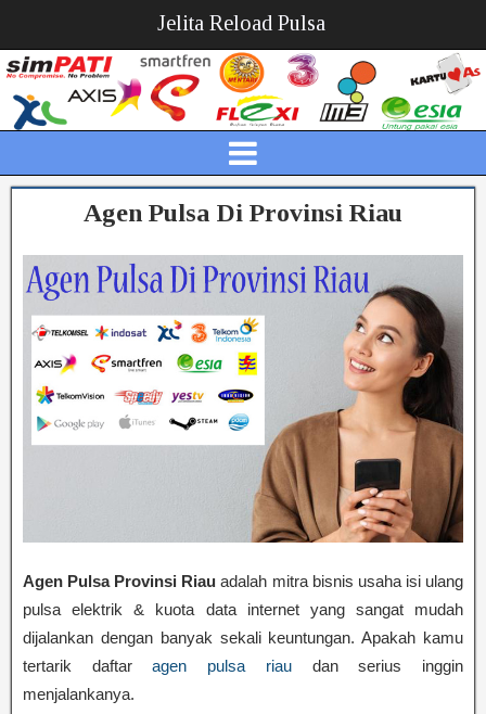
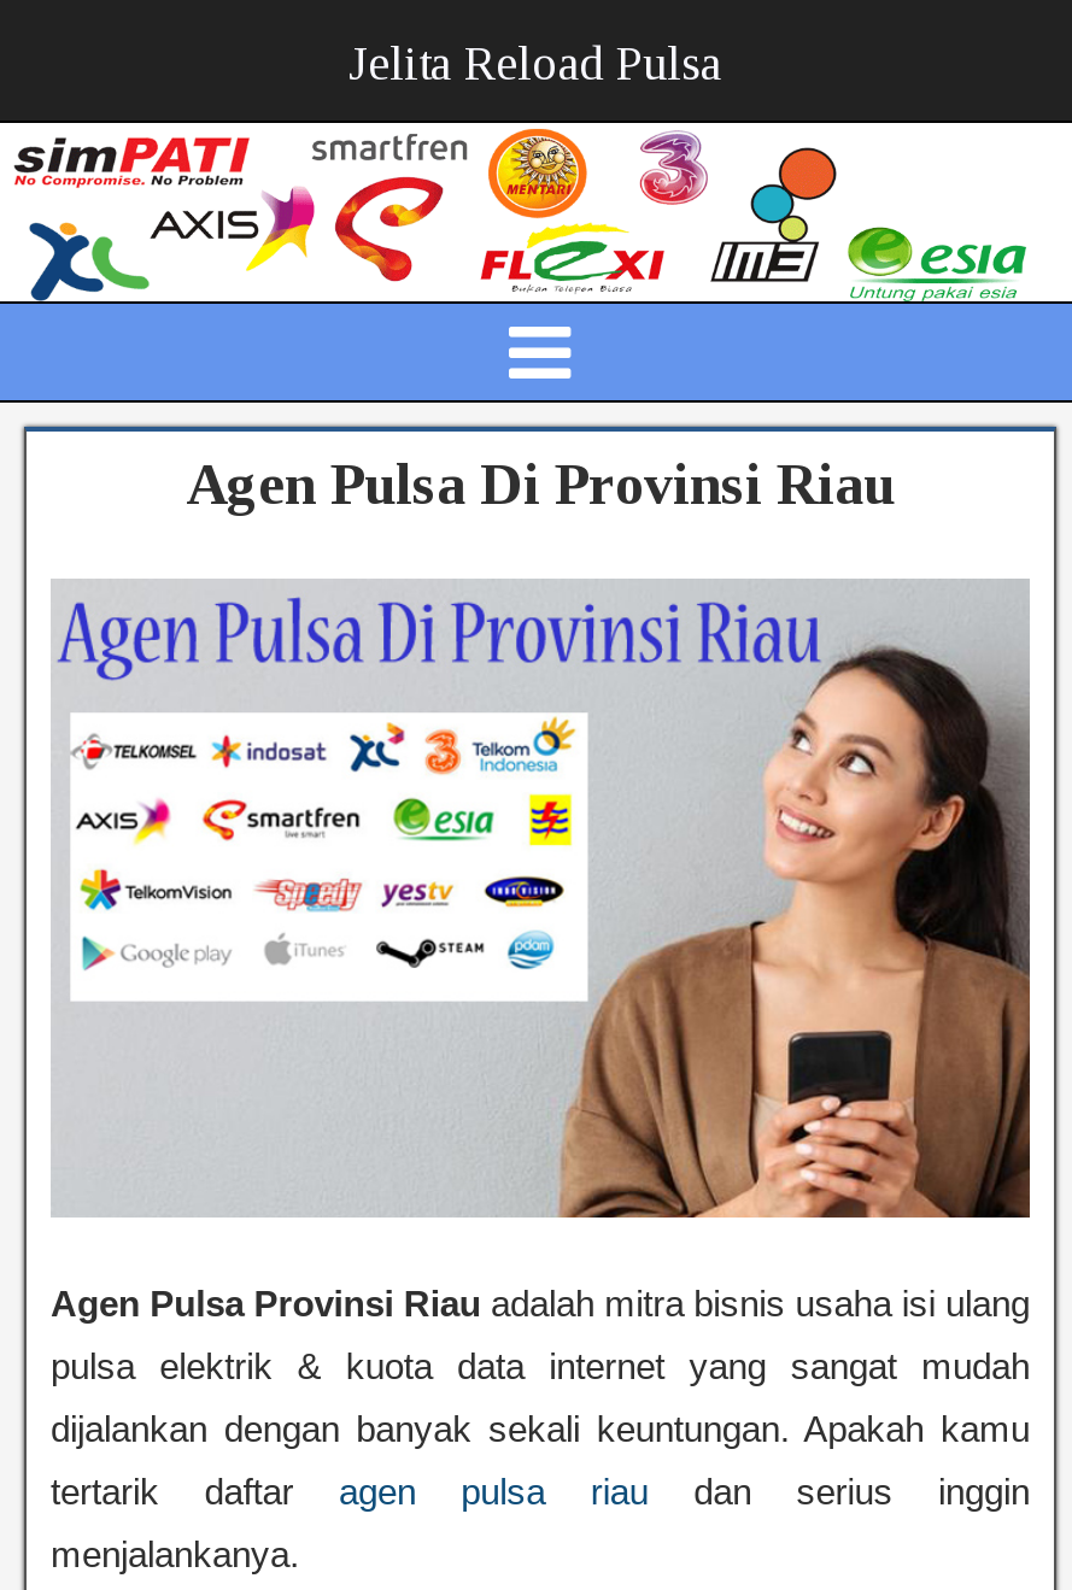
- [image]
